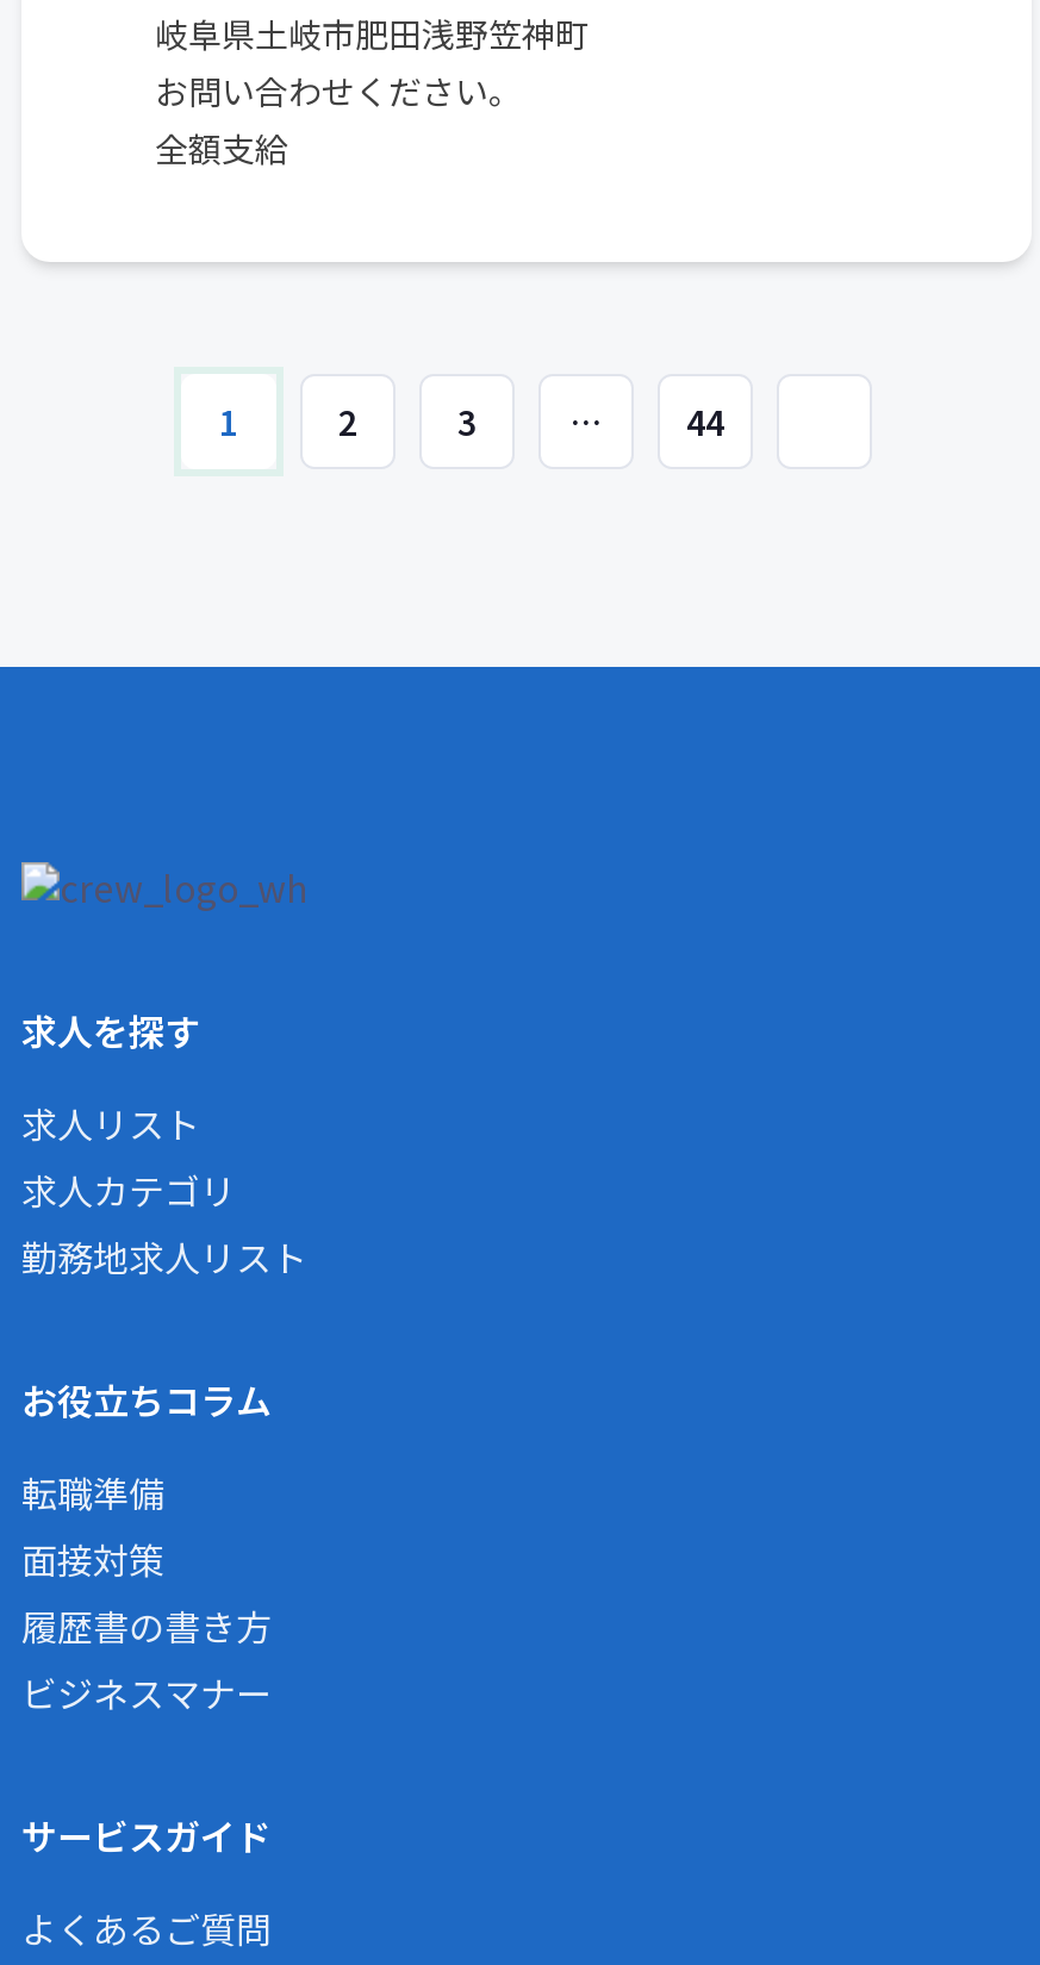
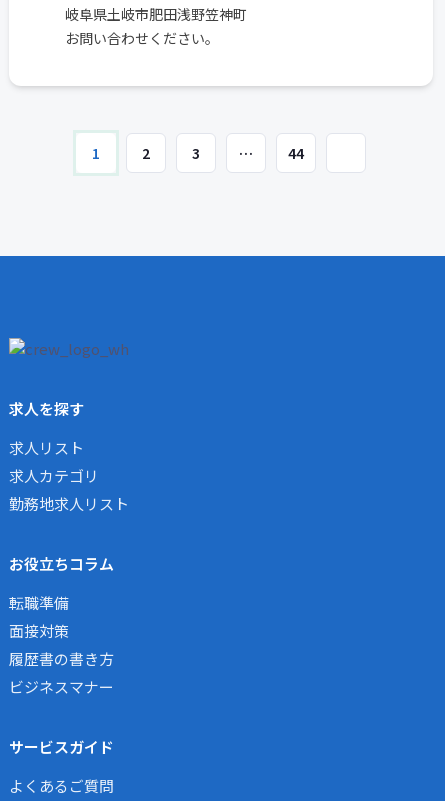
- 全額支給
